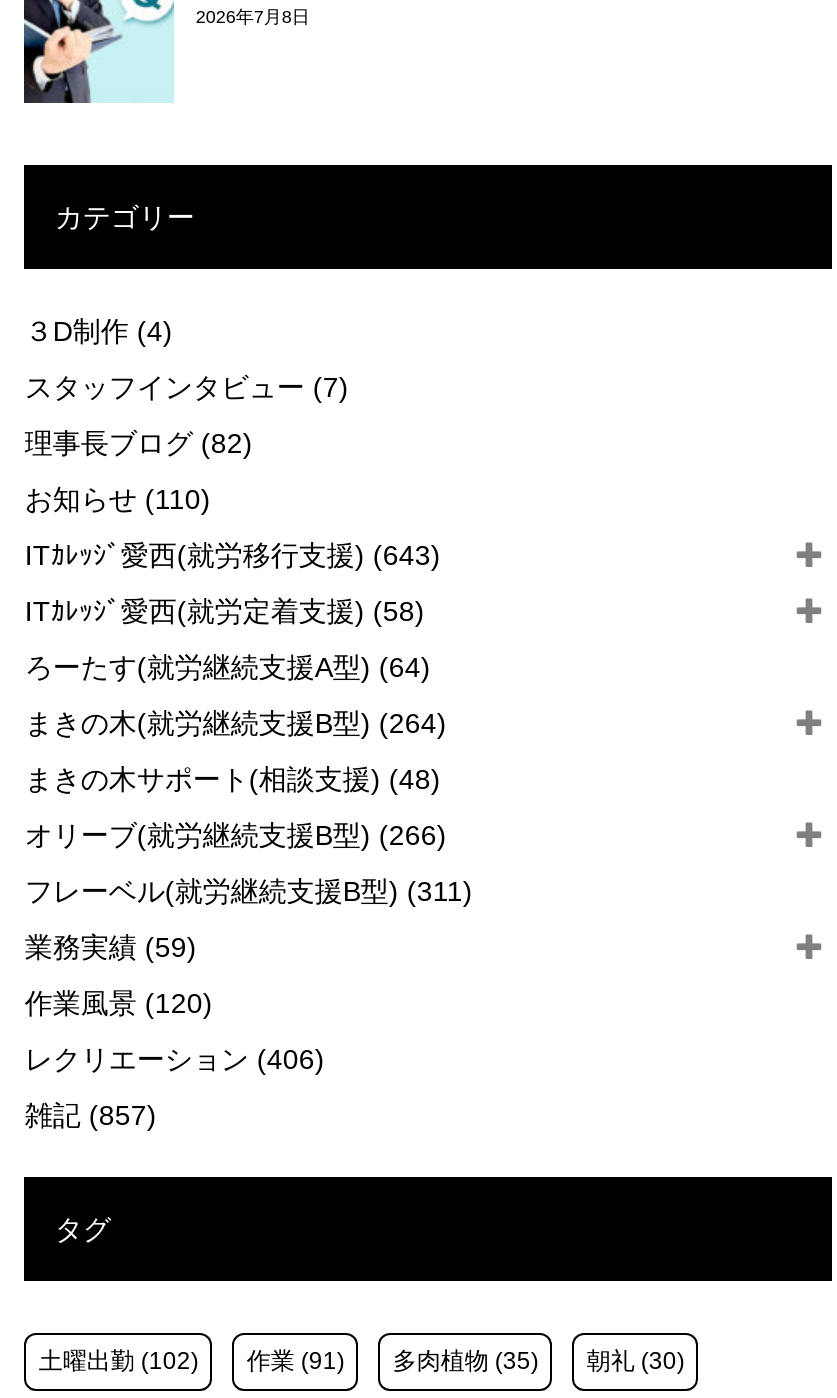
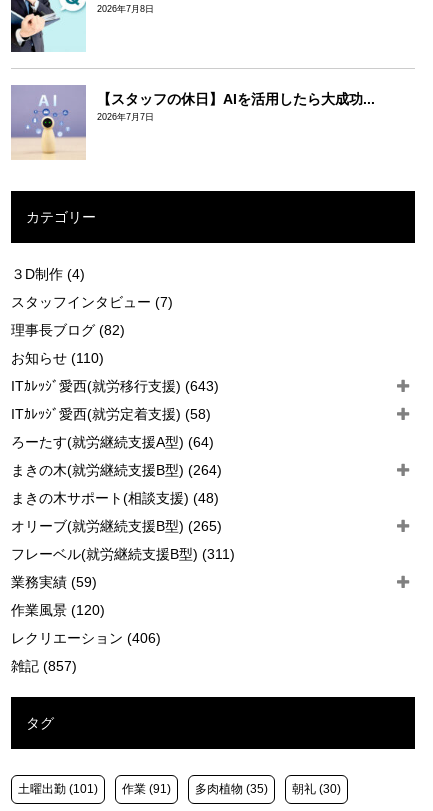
+ [image]
+ 【スタッフの休日】AIを活用したら大成功...
+ 2026年7月7日

- オリーブ(就労継続支援B型) (266)
+ オリーブ(就労継続支援B型) (265)

- 土曜出勤(102) 作業(91) 多肉植物(35) 朝礼(30)
+ 土曜出勤(101) 作業(91) 多肉植物(35) 朝礼(30)
